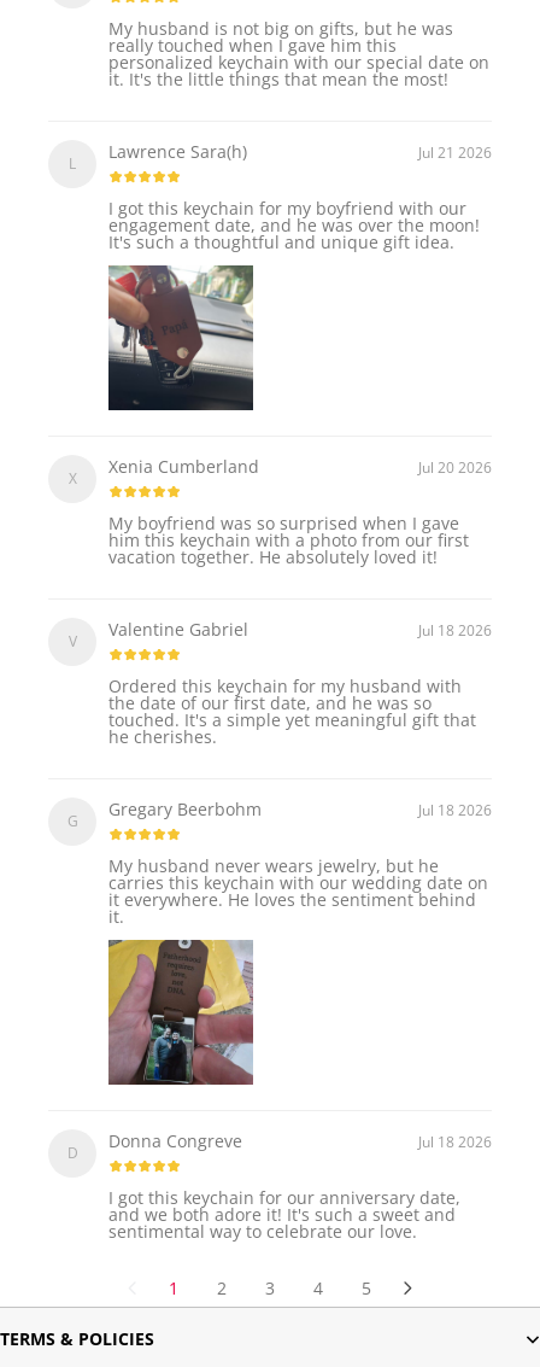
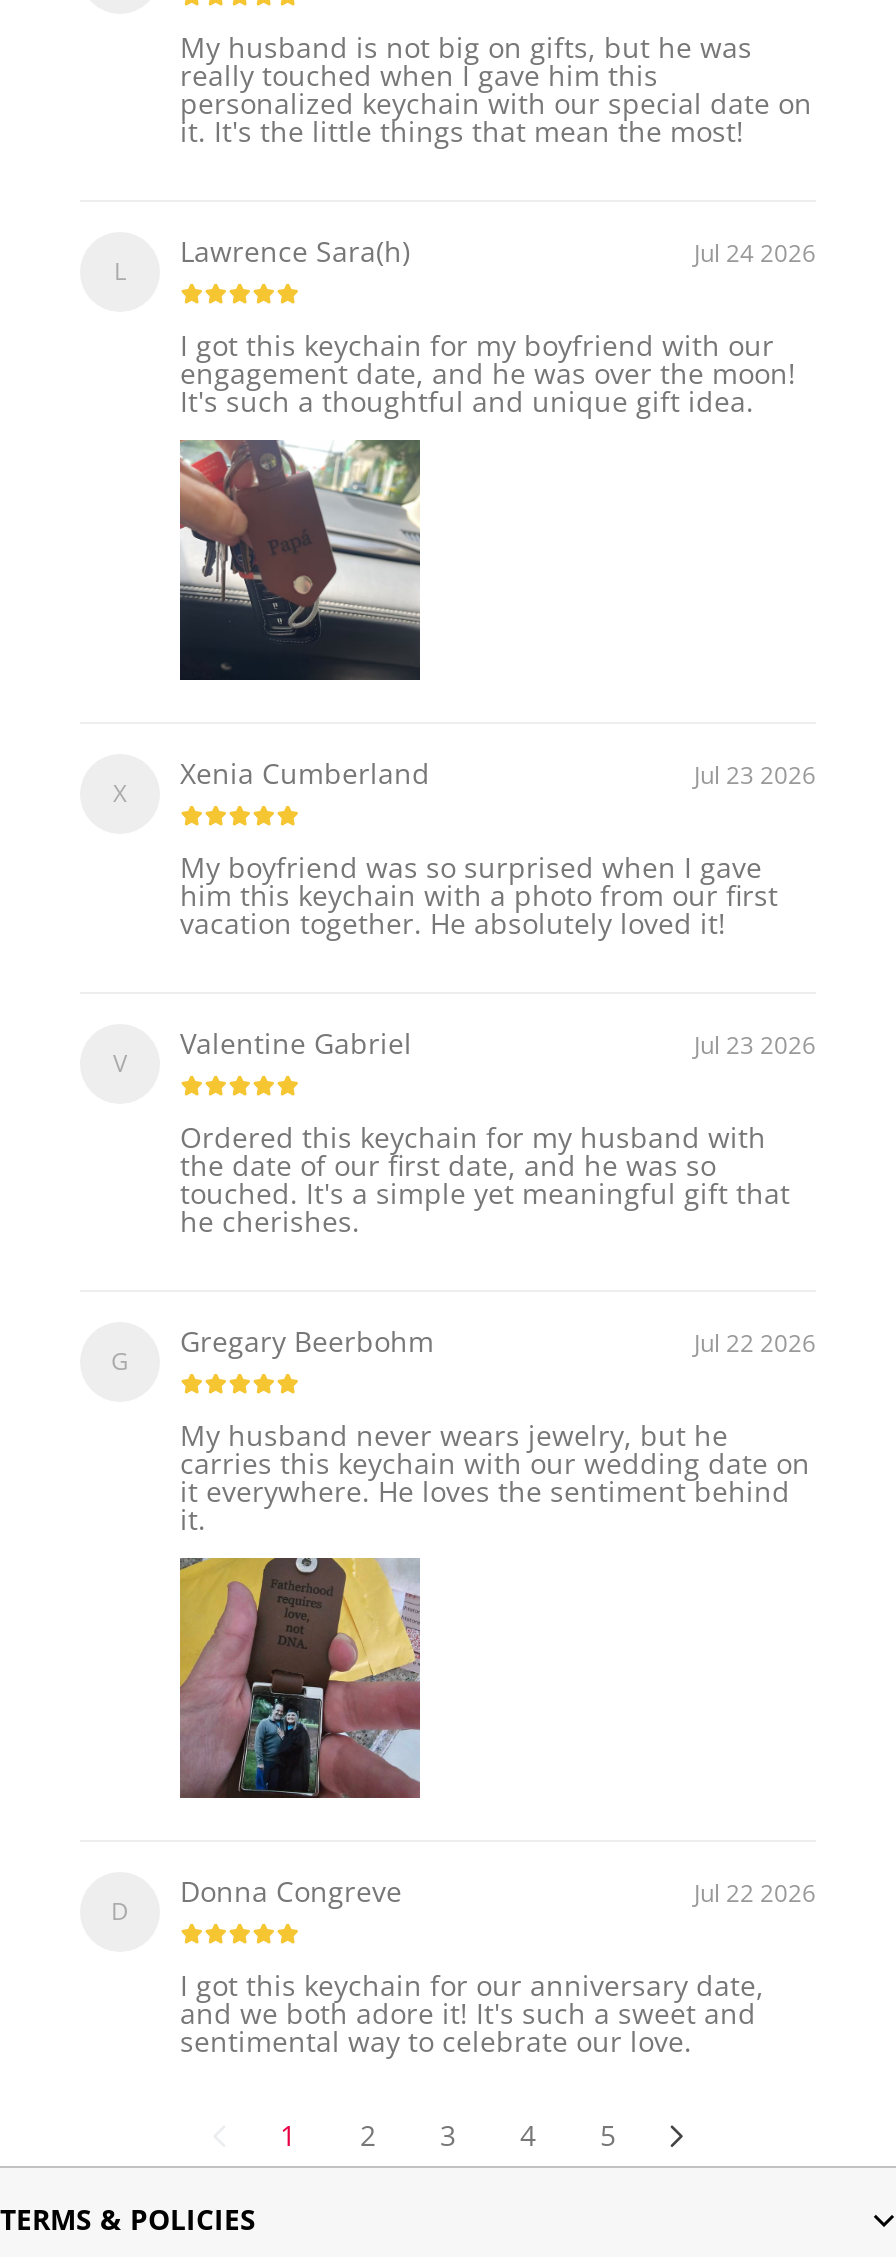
- Jul 21 2026
+ Jul 24 2026

- Jul 20 2026
+ Jul 23 2026

- Jul 18 2026
+ Jul 23 2026

- Jul 18 2026
+ Jul 22 2026

- Jul 18 2026
+ Jul 22 2026
